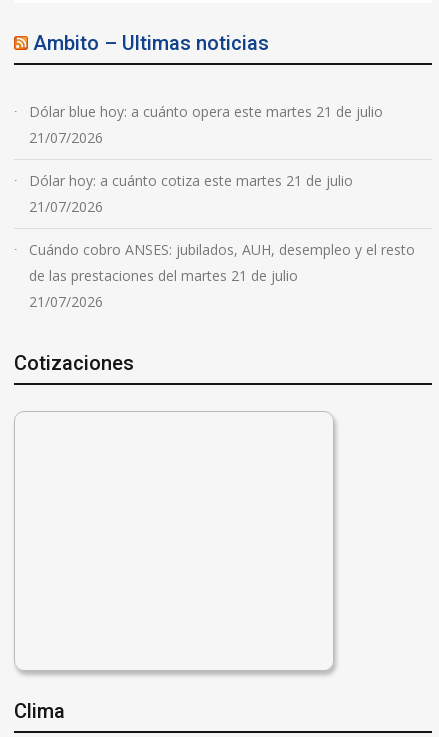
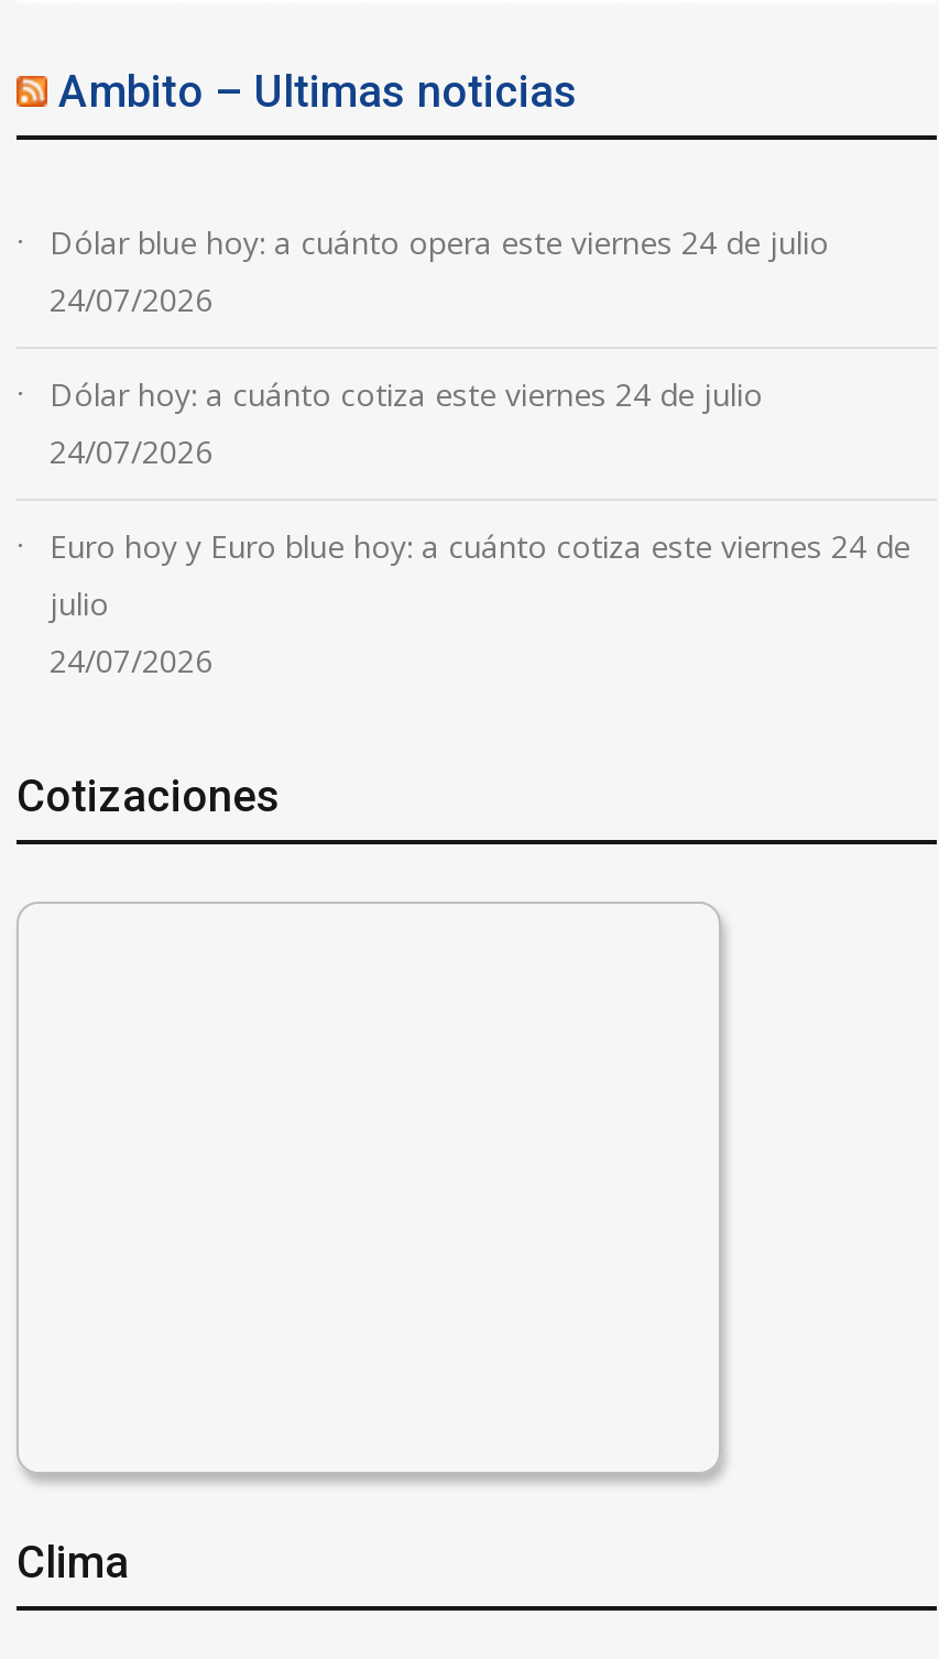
- Dólar blue hoy: a cuánto opera este martes 21 de julio
- 21/07/2026
+ Dólar blue hoy: a cuánto opera este viernes 24 de julio
+ 24/07/2026

- Dólar hoy: a cuánto cotiza este martes 21 de julio
- 21/07/2026
+ Dólar hoy: a cuánto cotiza este viernes 24 de julio
+ 24/07/2026

- Cuándo cobro ANSES: jubilados, AUH, desempleo y el resto
- de las prestaciones del martes 21 de julio
- 21/07/2026
+ Euro hoy y Euro blue hoy: a cuánto cotiza este viernes 24 de
+ julio
+ 24/07/2026
